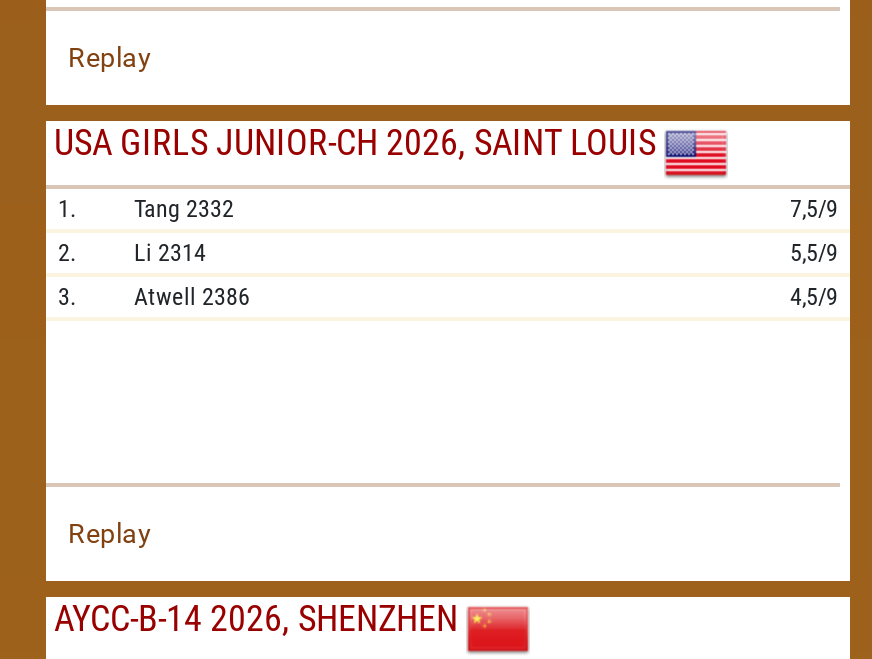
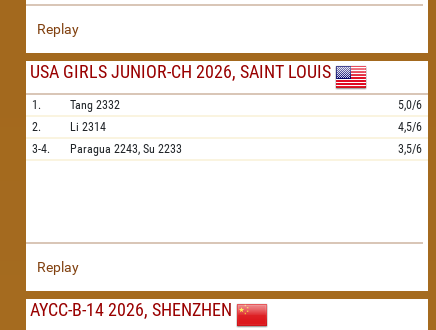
- 7,5/9
+ 5,0/6

- 5,5/9
+ 4,5/6

- 3.
- Atwell 2386
- 4,5/9
+ 3-4.
+ Paragua 2243, Su 2233
+ 3,5/6
